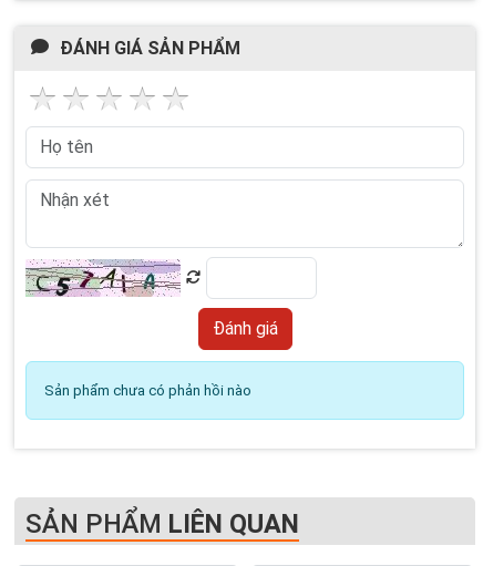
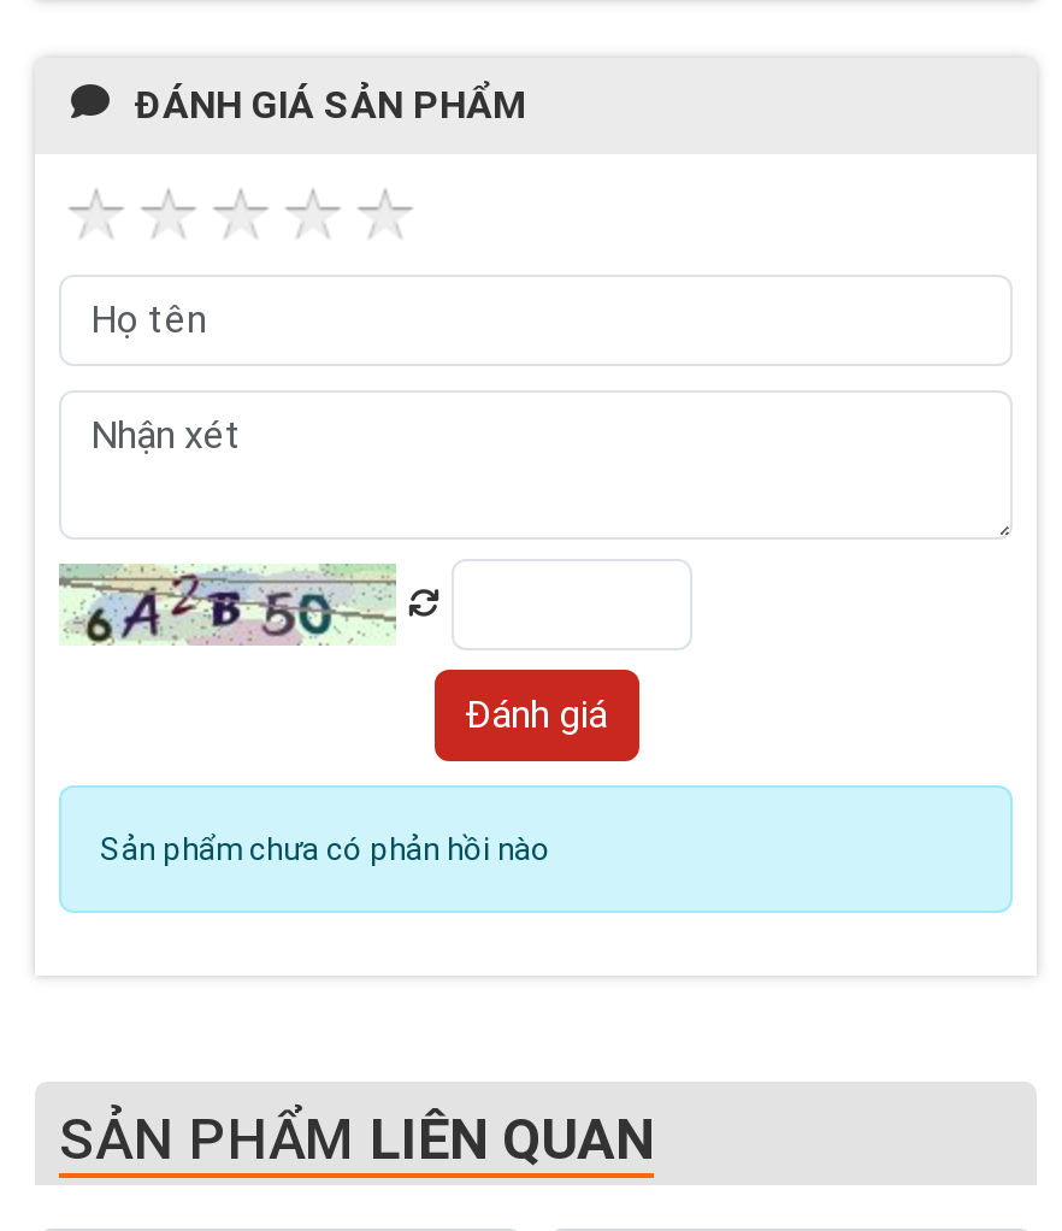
- [image]
+ [image]
